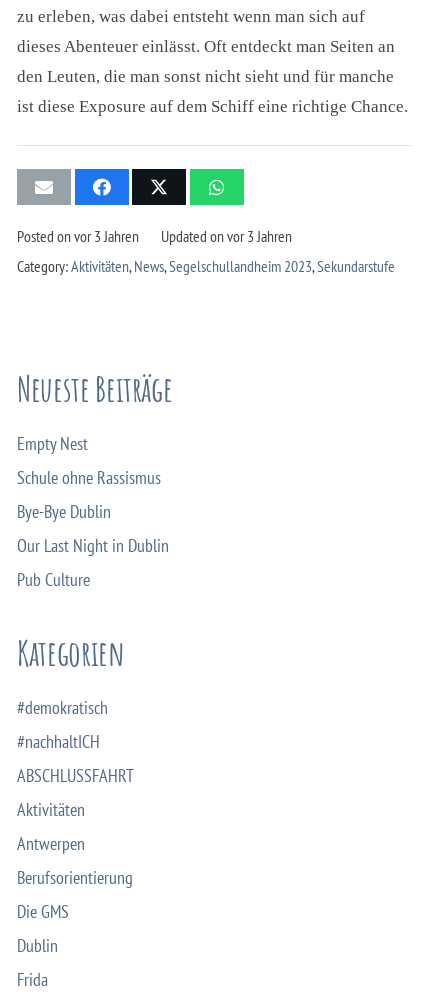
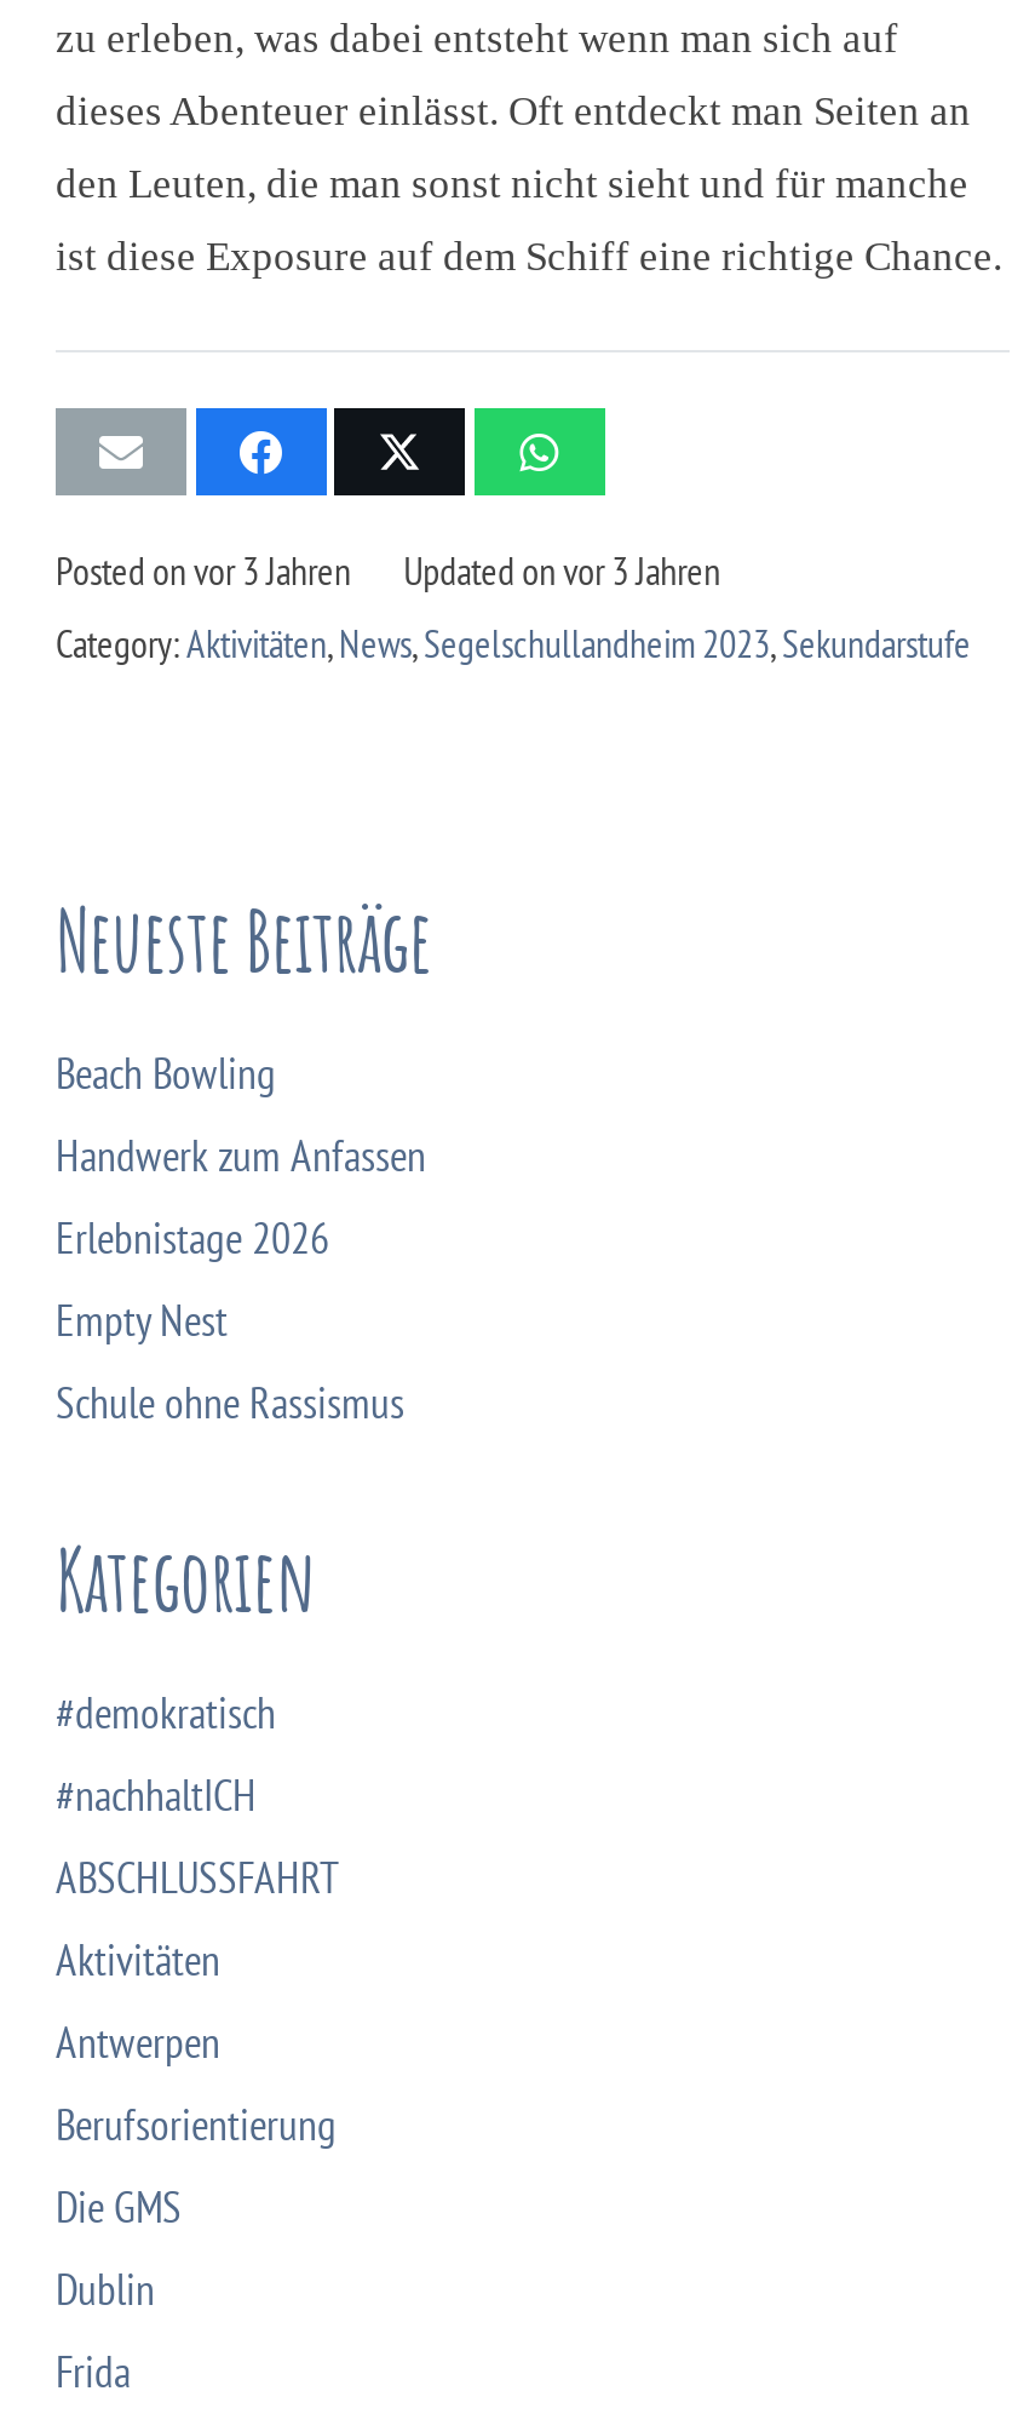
+ Beach Bowling
+ Handwerk zum Anfassen
+ Erlebnistage 2026

moved down: Empty Nest | Schule ohne Rassismus

- Bye-Bye Dublin
- Our Last Night in Dublin
- Pub Culture
